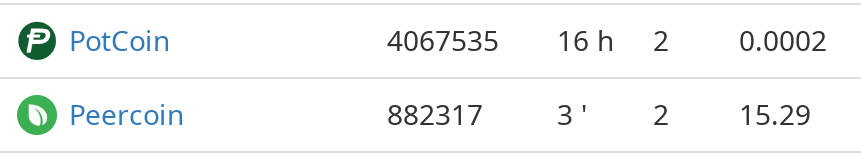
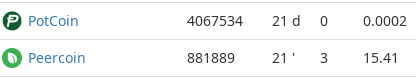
- 4067535
- 16 h
- 2
+ 4067534
+ 21 d
+ 0

- 882317
+ 881889

- 3 '
+ 21 '

- 2
+ 3

- 15.29
+ 15.41
